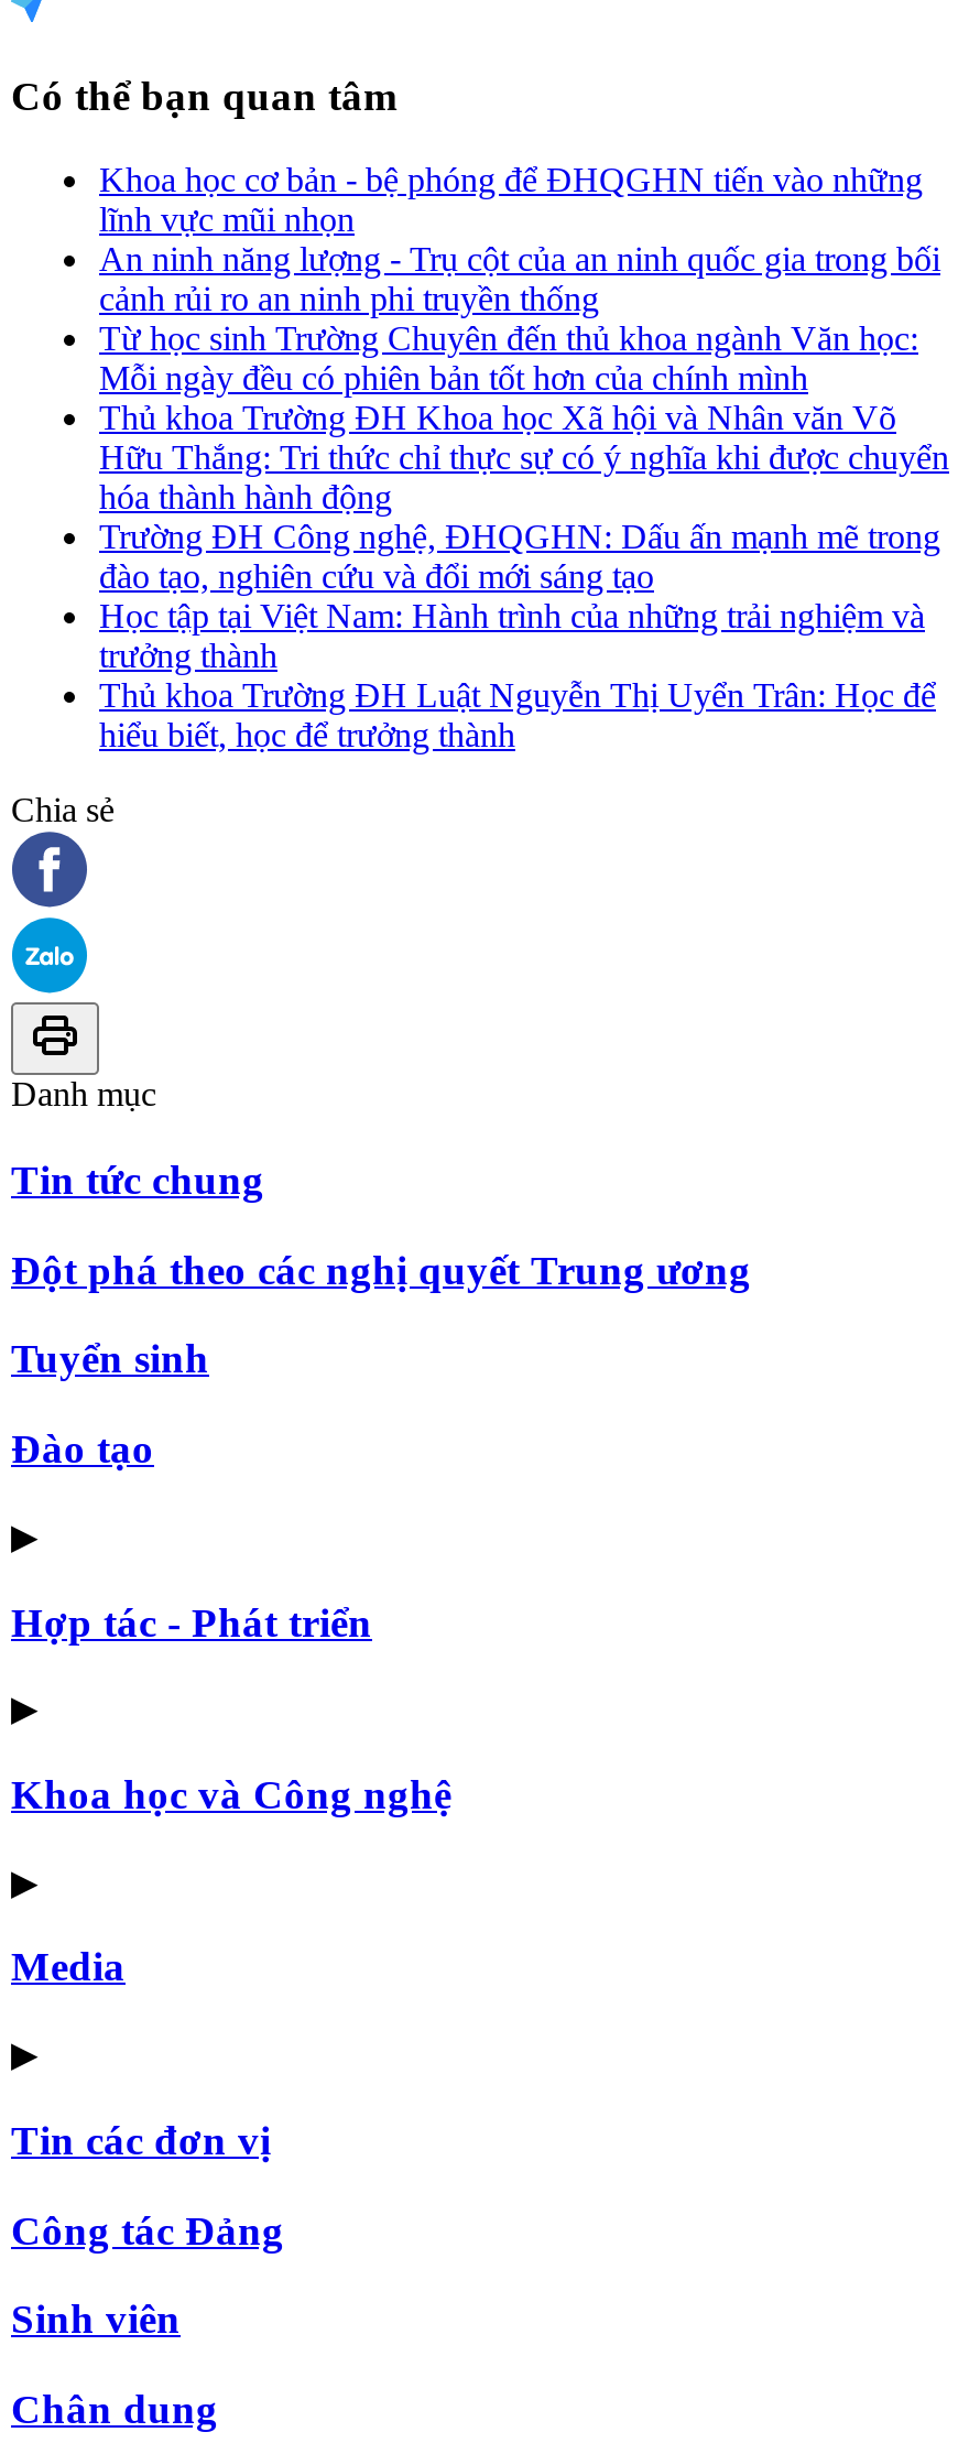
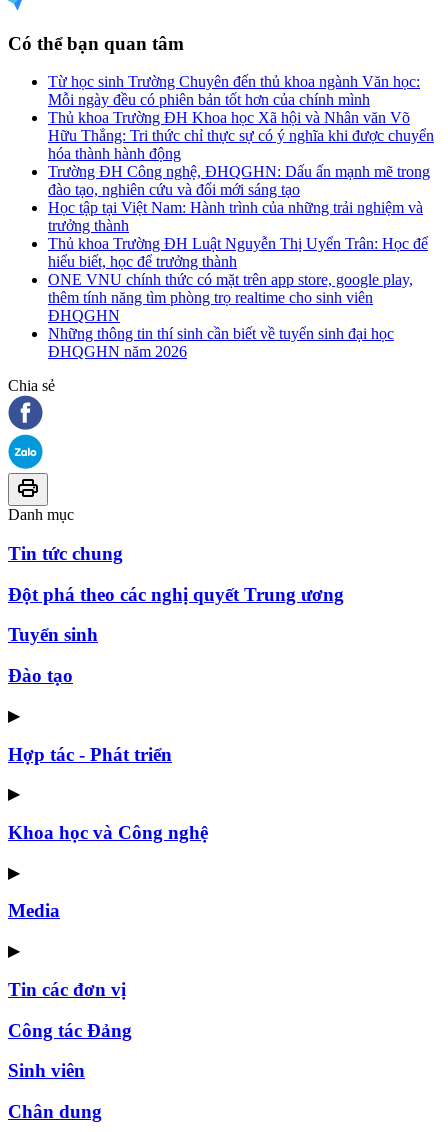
- Khoa học cơ bản - bệ phóng để ĐHQGHN tiến vào những
- lĩnh vực mũi nhọn
- An ninh năng lượng - Trụ cột của an ninh quốc gia trong bối
- cảnh rủi ro an ninh phi truyền thống

moved up: Từ học sinh Trường Chuyên đến thủ khoa ngành Văn học: | Mỗi ngày đều có phiên bản tốt hơn của chính mình | Thủ khoa Trường ĐH Khoa học Xã hội và Nhân văn Võ | ... | Thủ khoa Trường ĐH Luật Nguyễn Thị Uyển Trân: Học để | hiểu biết, học để trưởng thành

+ ONE VNU chính thức có mặt trên app store, google play,
+ thêm tính năng tìm phòng trọ realtime cho sinh viên
+ ĐHQGHN
+ Những thông tin thí sinh cần biết về tuyển sinh đại học
+ ĐHQGHN năm 2026
